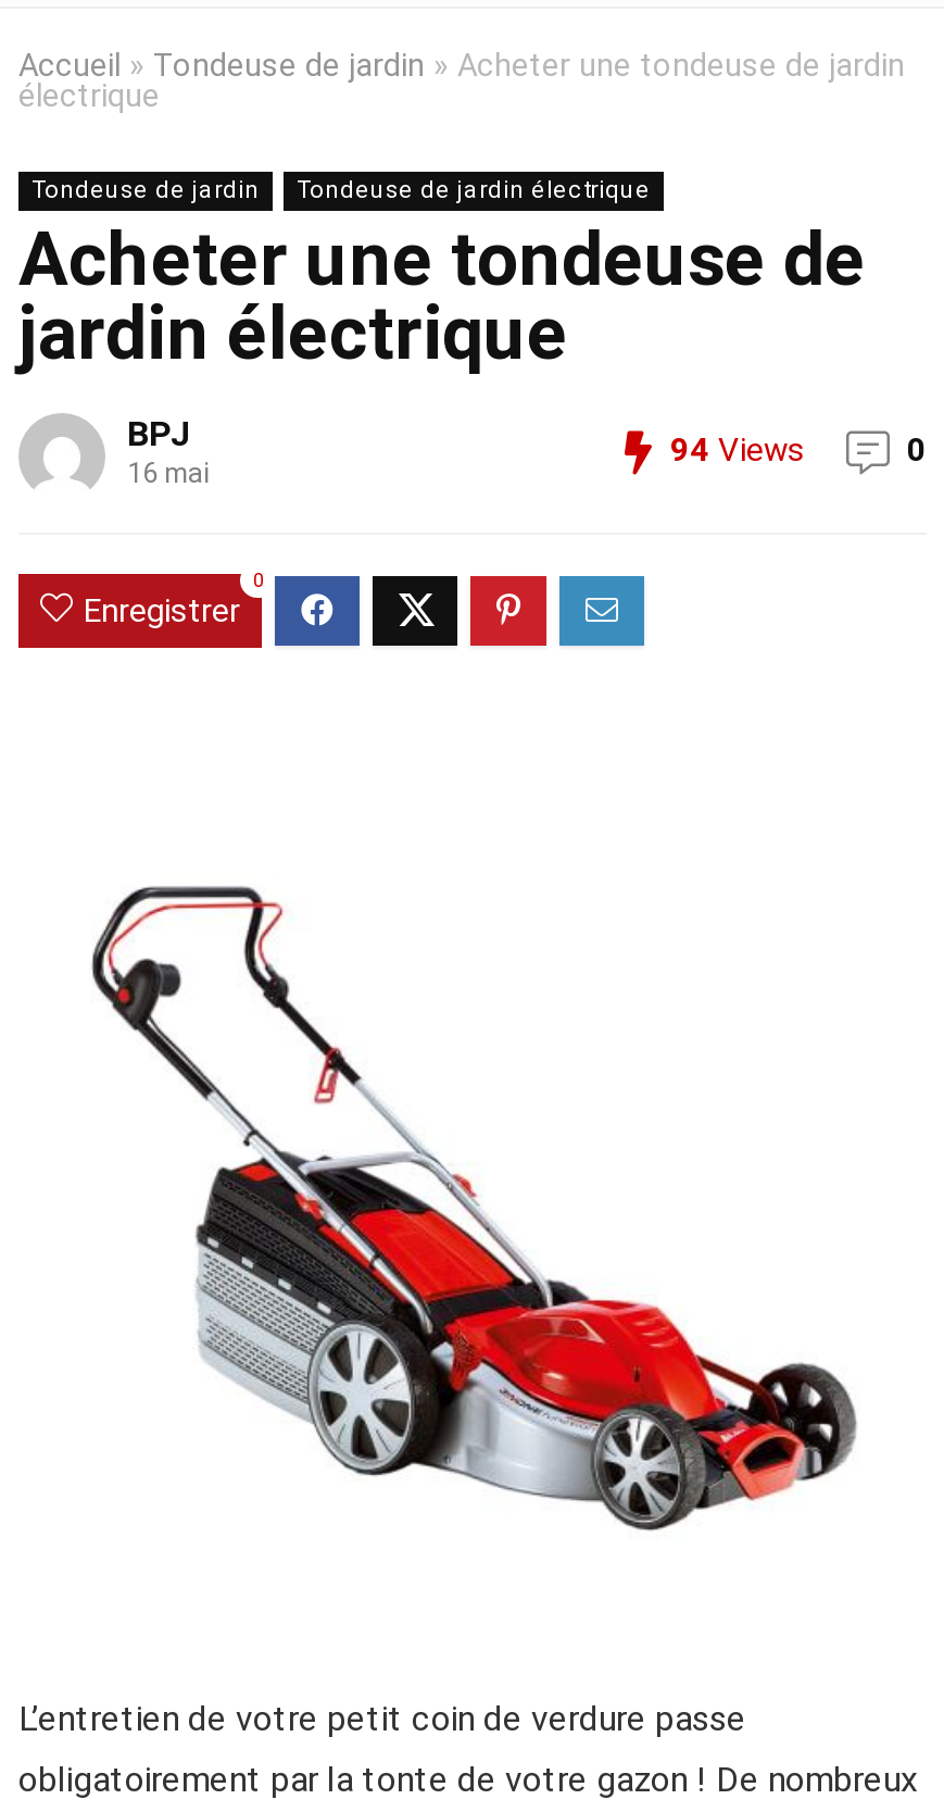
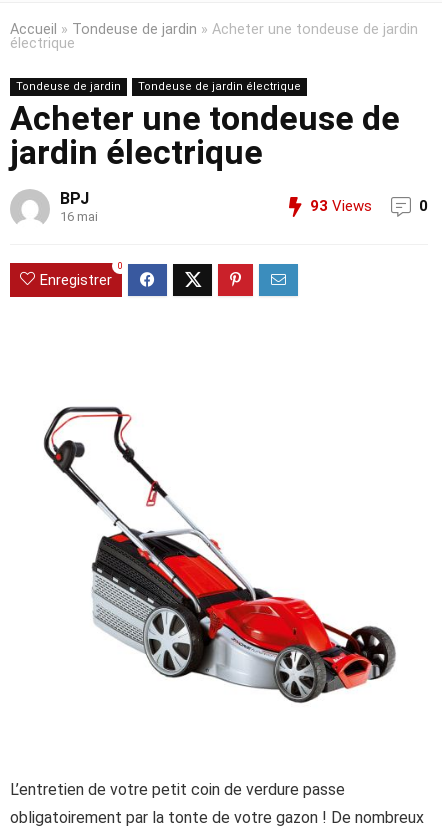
- 94 Views
+ 93 Views
